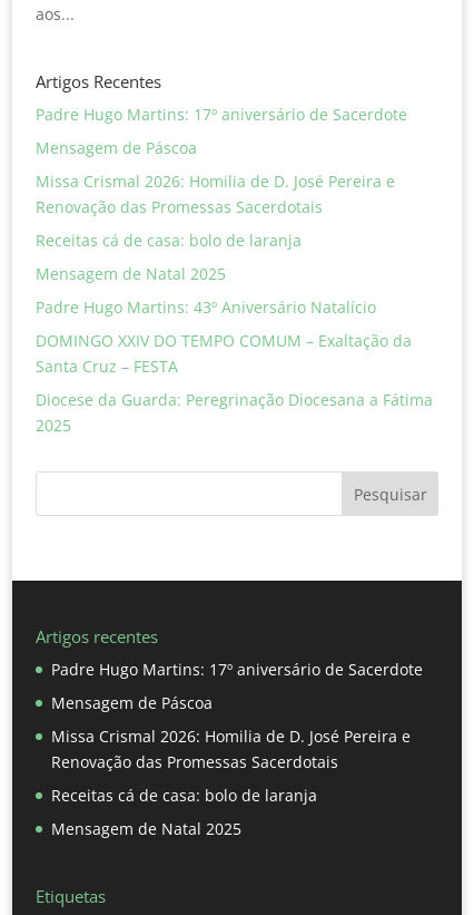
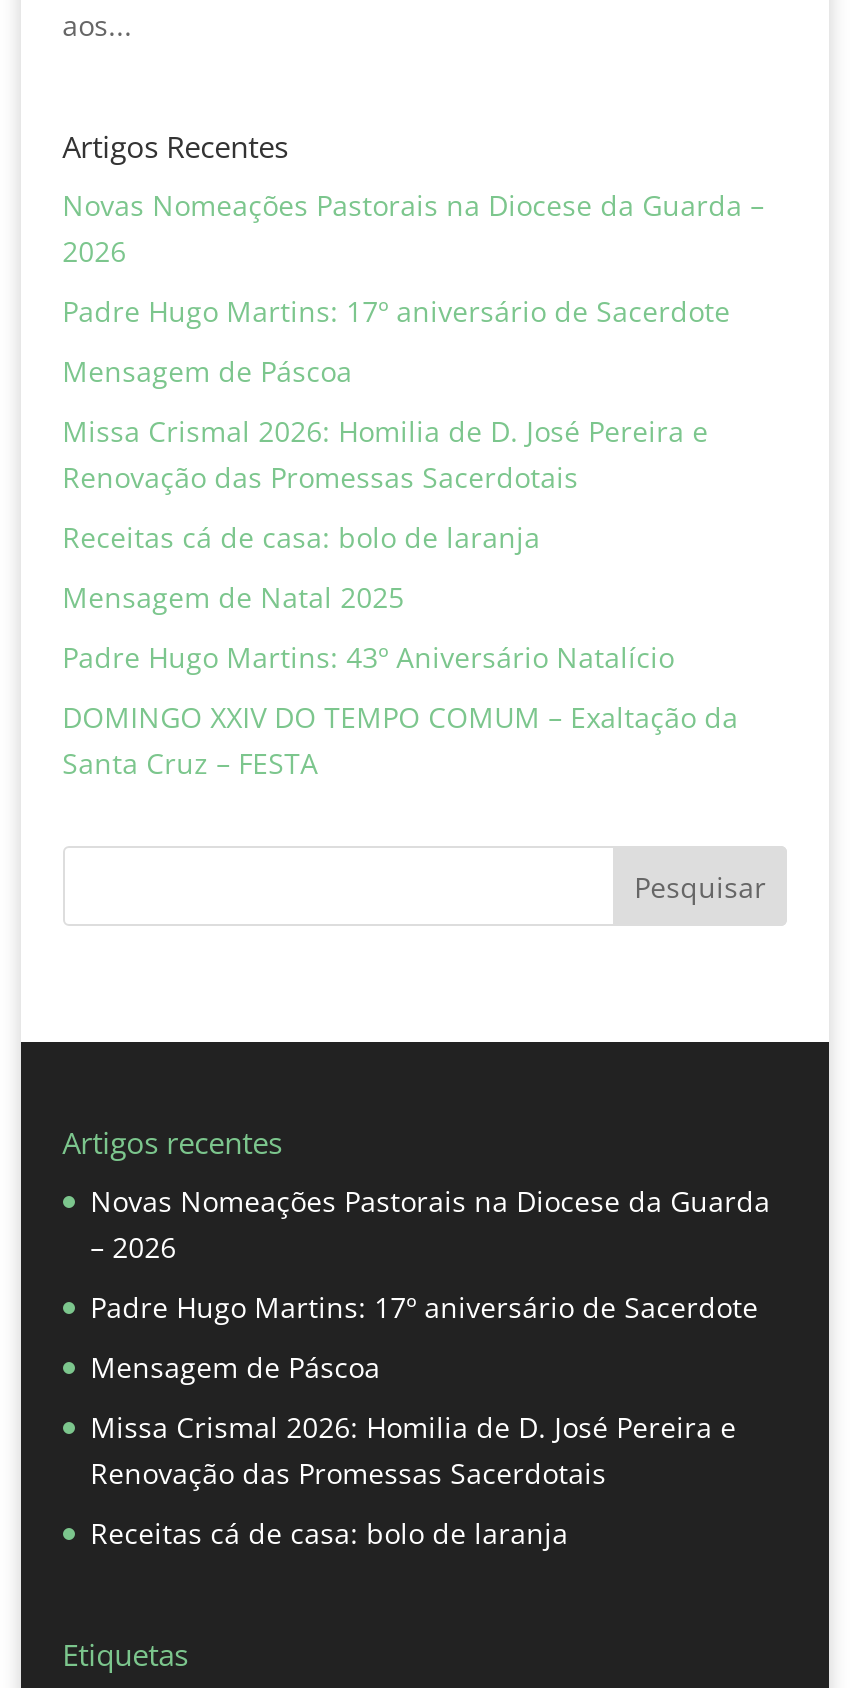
+ Novas Nomeações Pastorais na Diocese da Guarda –
+ 2026

moved down: Padre Hugo Martins: 17º aniversário de Sacerdote | Mensagem de Páscoa | Missa Crismal 2026: Homilia de D. José Pereira e | ... | DOMINGO XXIV DO TEMPO COMUM – Exaltação da | Santa Cruz – FESTA

- Diocese da Guarda: Peregrinação Diocesana a Fátima
- 2025

+ Novas Nomeações Pastorais na Diocese da Guarda
+ – 2026

moved down: Padre Hugo Martins: 17º aniversário de Sacerdote | Mensagem de Páscoa | Missa Crismal 2026: Homilia de D. José Pereira e | Renovação das Promessas Sacerdotais | Receitas cá de casa: bolo de laranja

- Mensagem de Natal 2025
